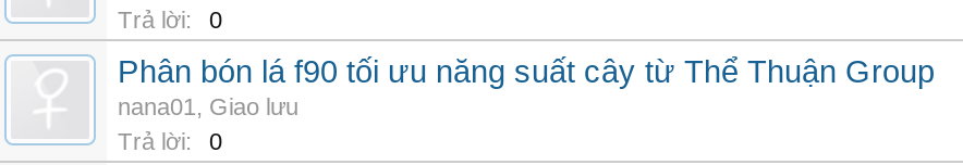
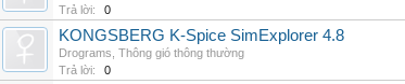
- Phân bón lá f90 tối ưu năng suất cây từ Thể Thuận Group
- nana01, Giao lưu
+ KONGSBERG K-Spice SimExplorer 4.8
+ Drograms, Thông gió thông thường
